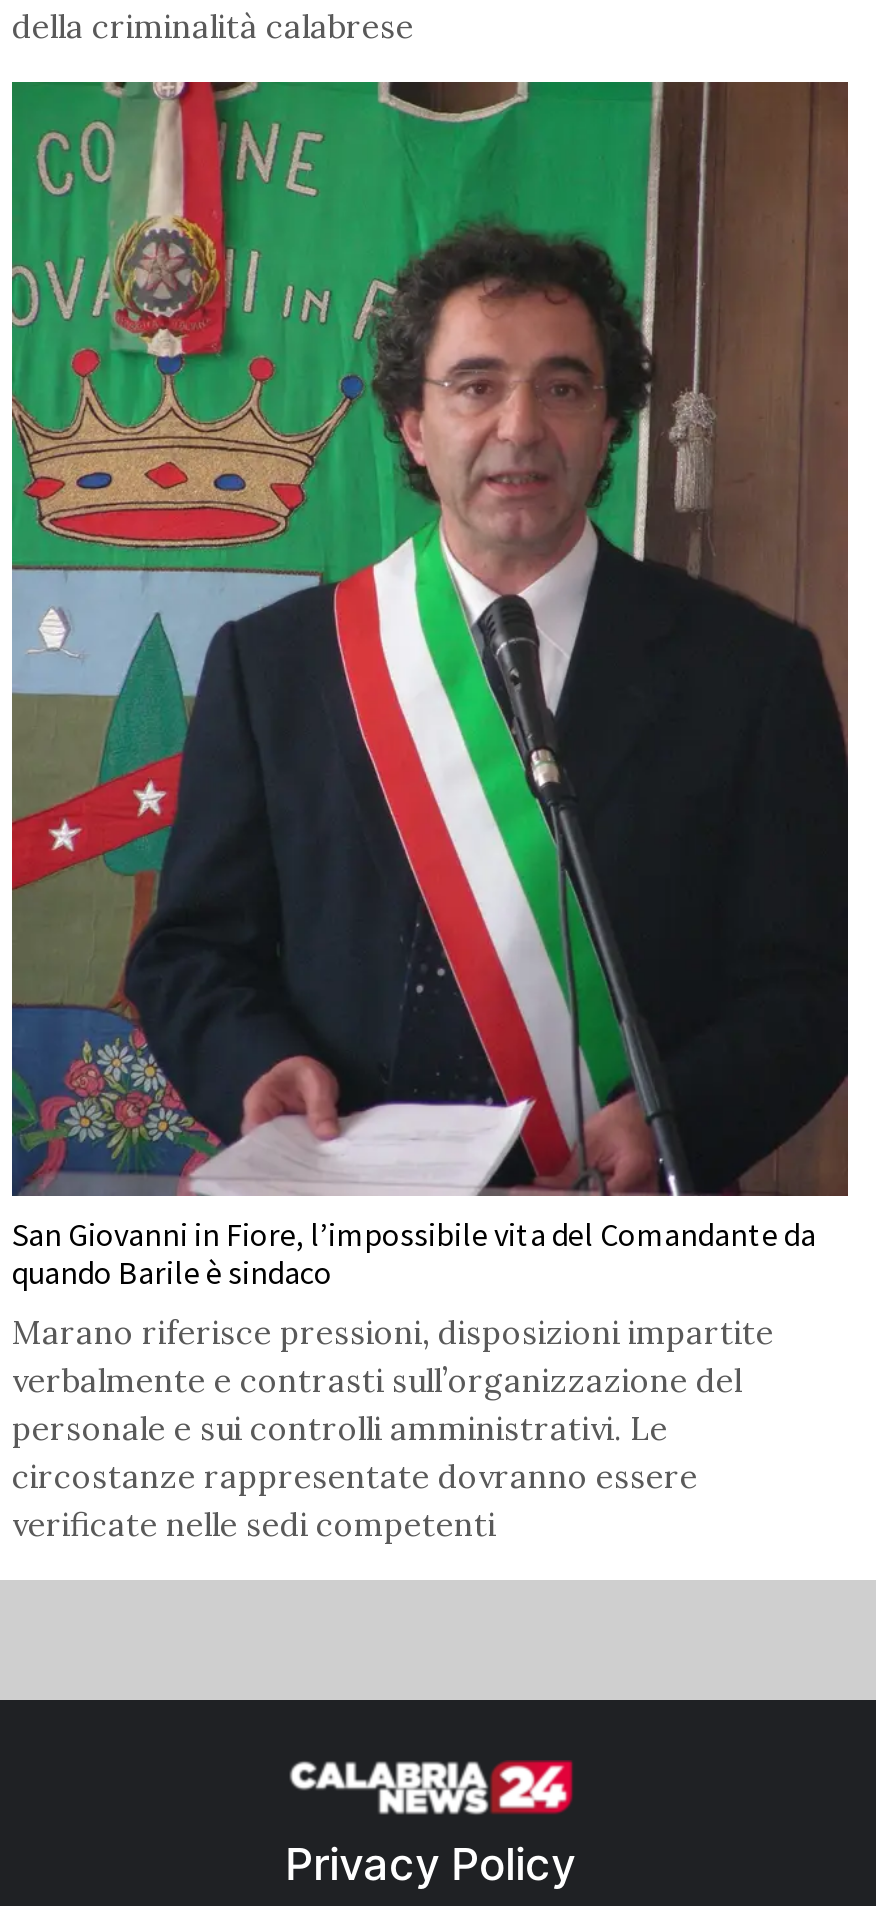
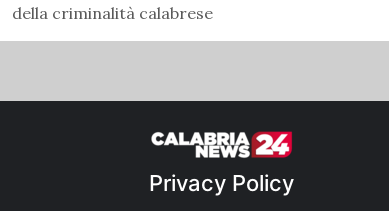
- [image]
- San Giovanni in Fiore, l’impossibile vita del Comandante da
- quando Barile è sindaco
- Marano riferisce pressioni, disposizioni impartite
- verbalmente e contrasti sull’organizzazione del
- personale e sui controlli amministrativi. Le
- circostanze rappresentate dovranno essere
- verificate nelle sedi competenti
